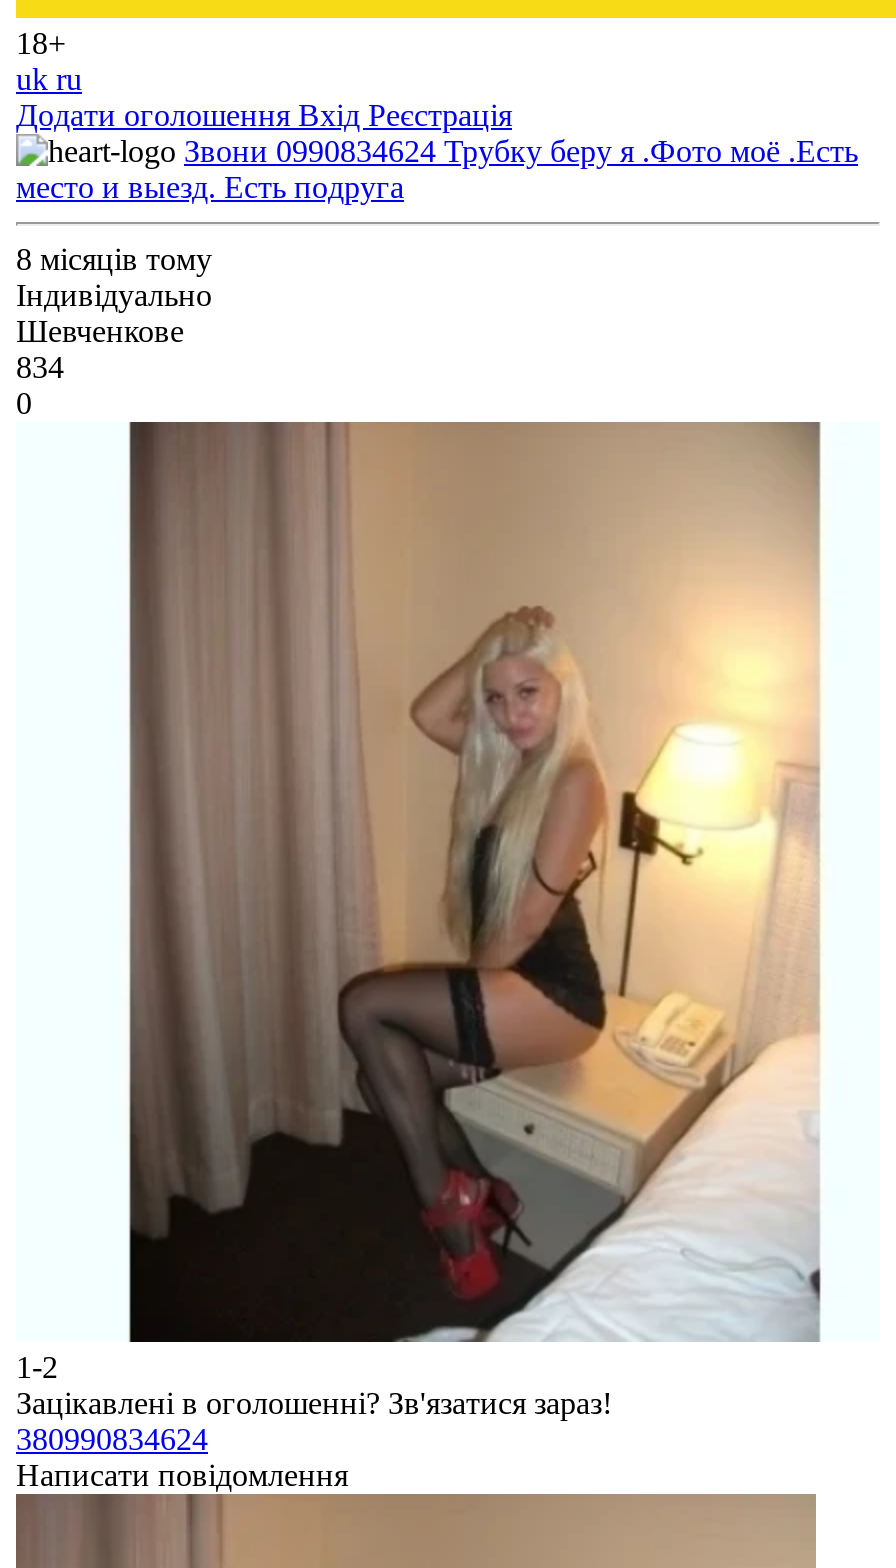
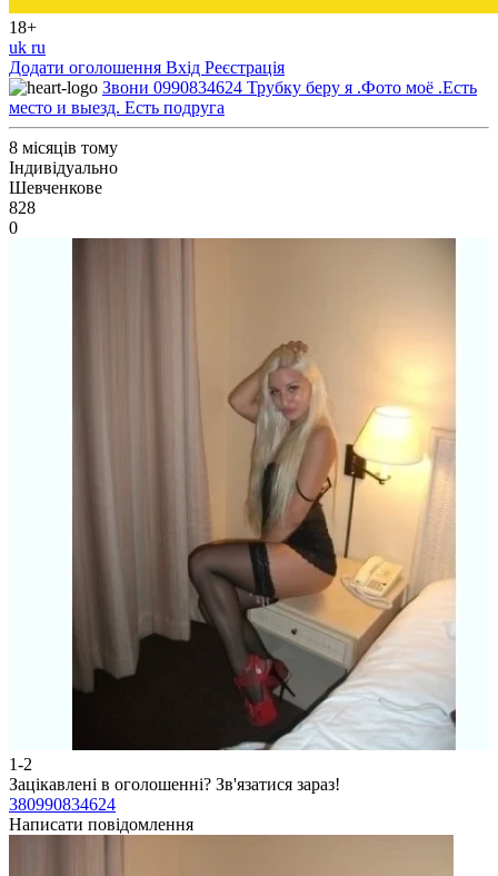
- 834
+ 828
